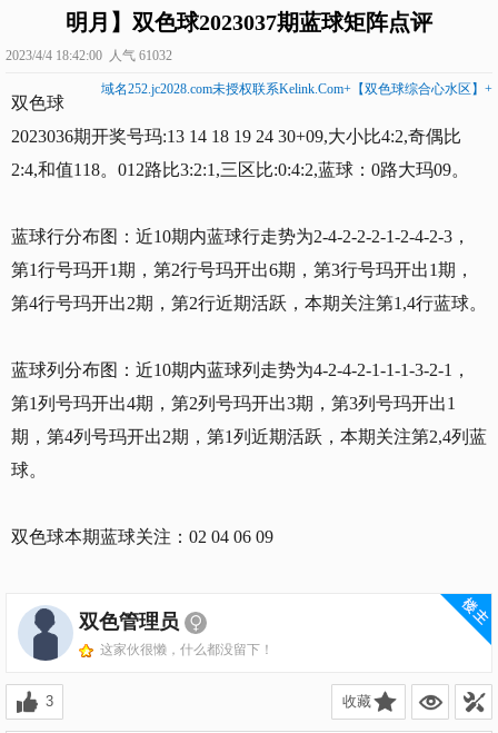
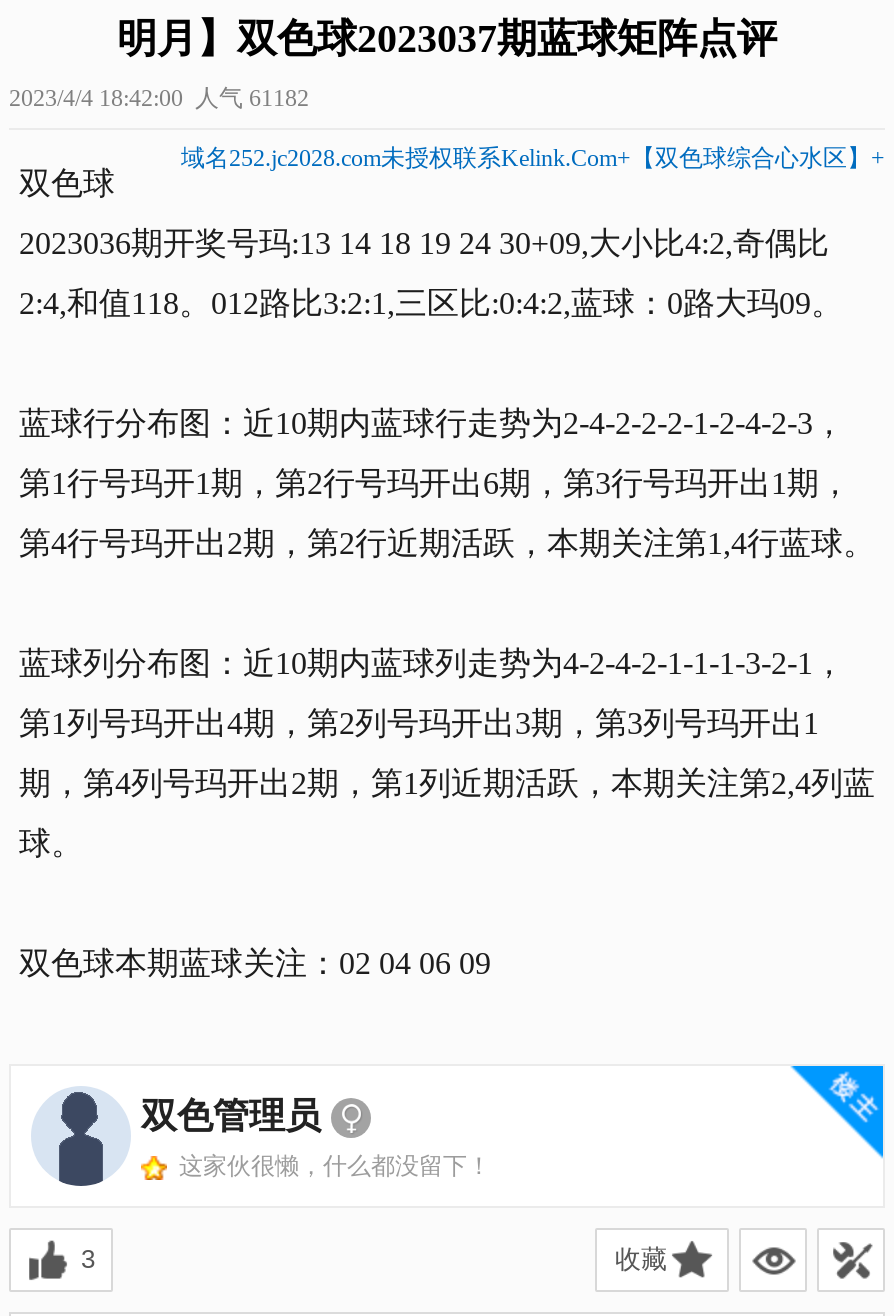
- 2023/4/4 18:42:00 人气 61032
+ 2023/4/4 18:42:00 人气 61182
